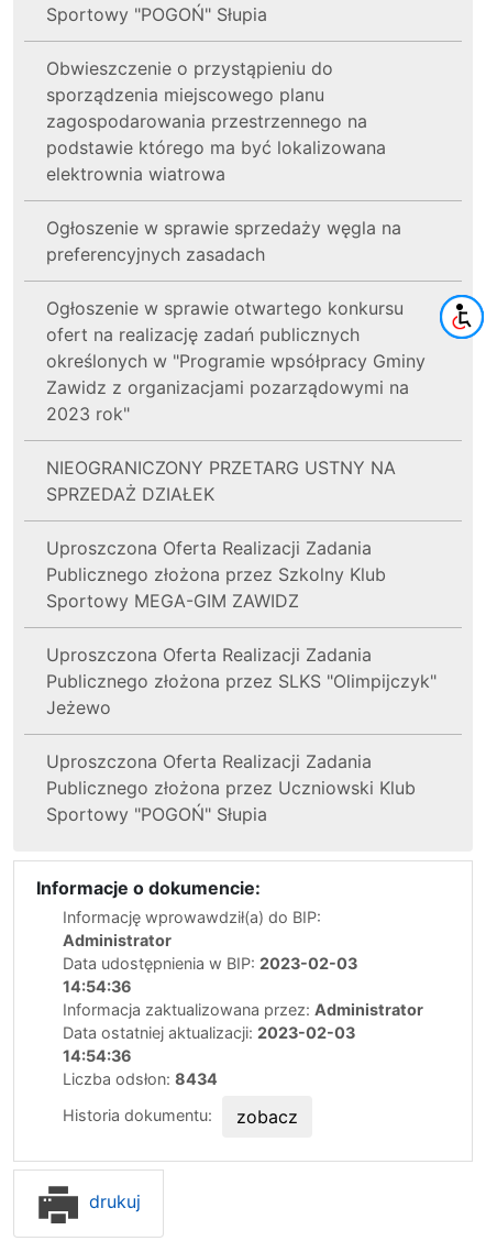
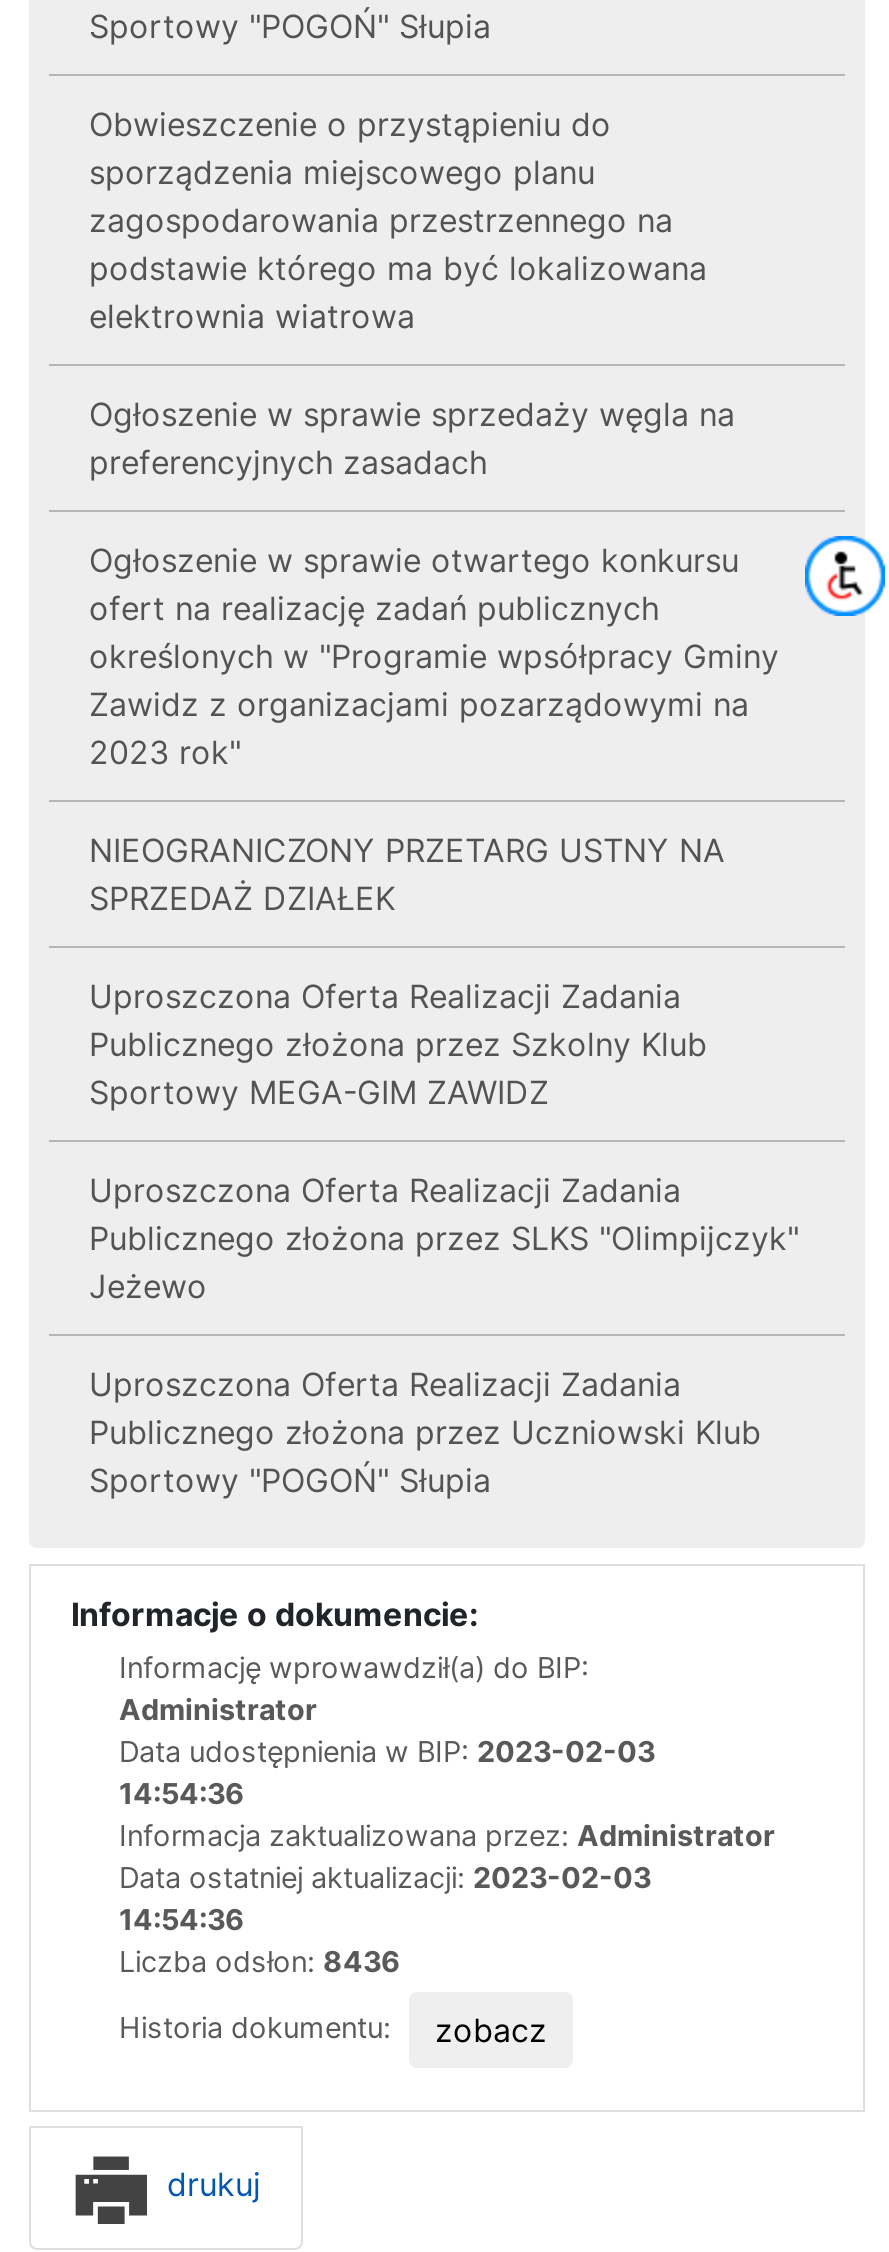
- Liczba odsłon: 8434
+ Liczba odsłon: 8436
